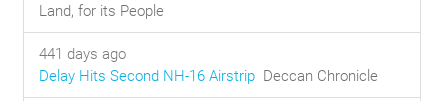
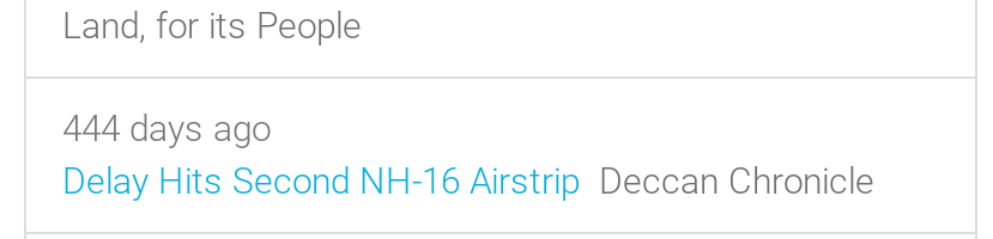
- 441 days ago
+ 444 days ago
